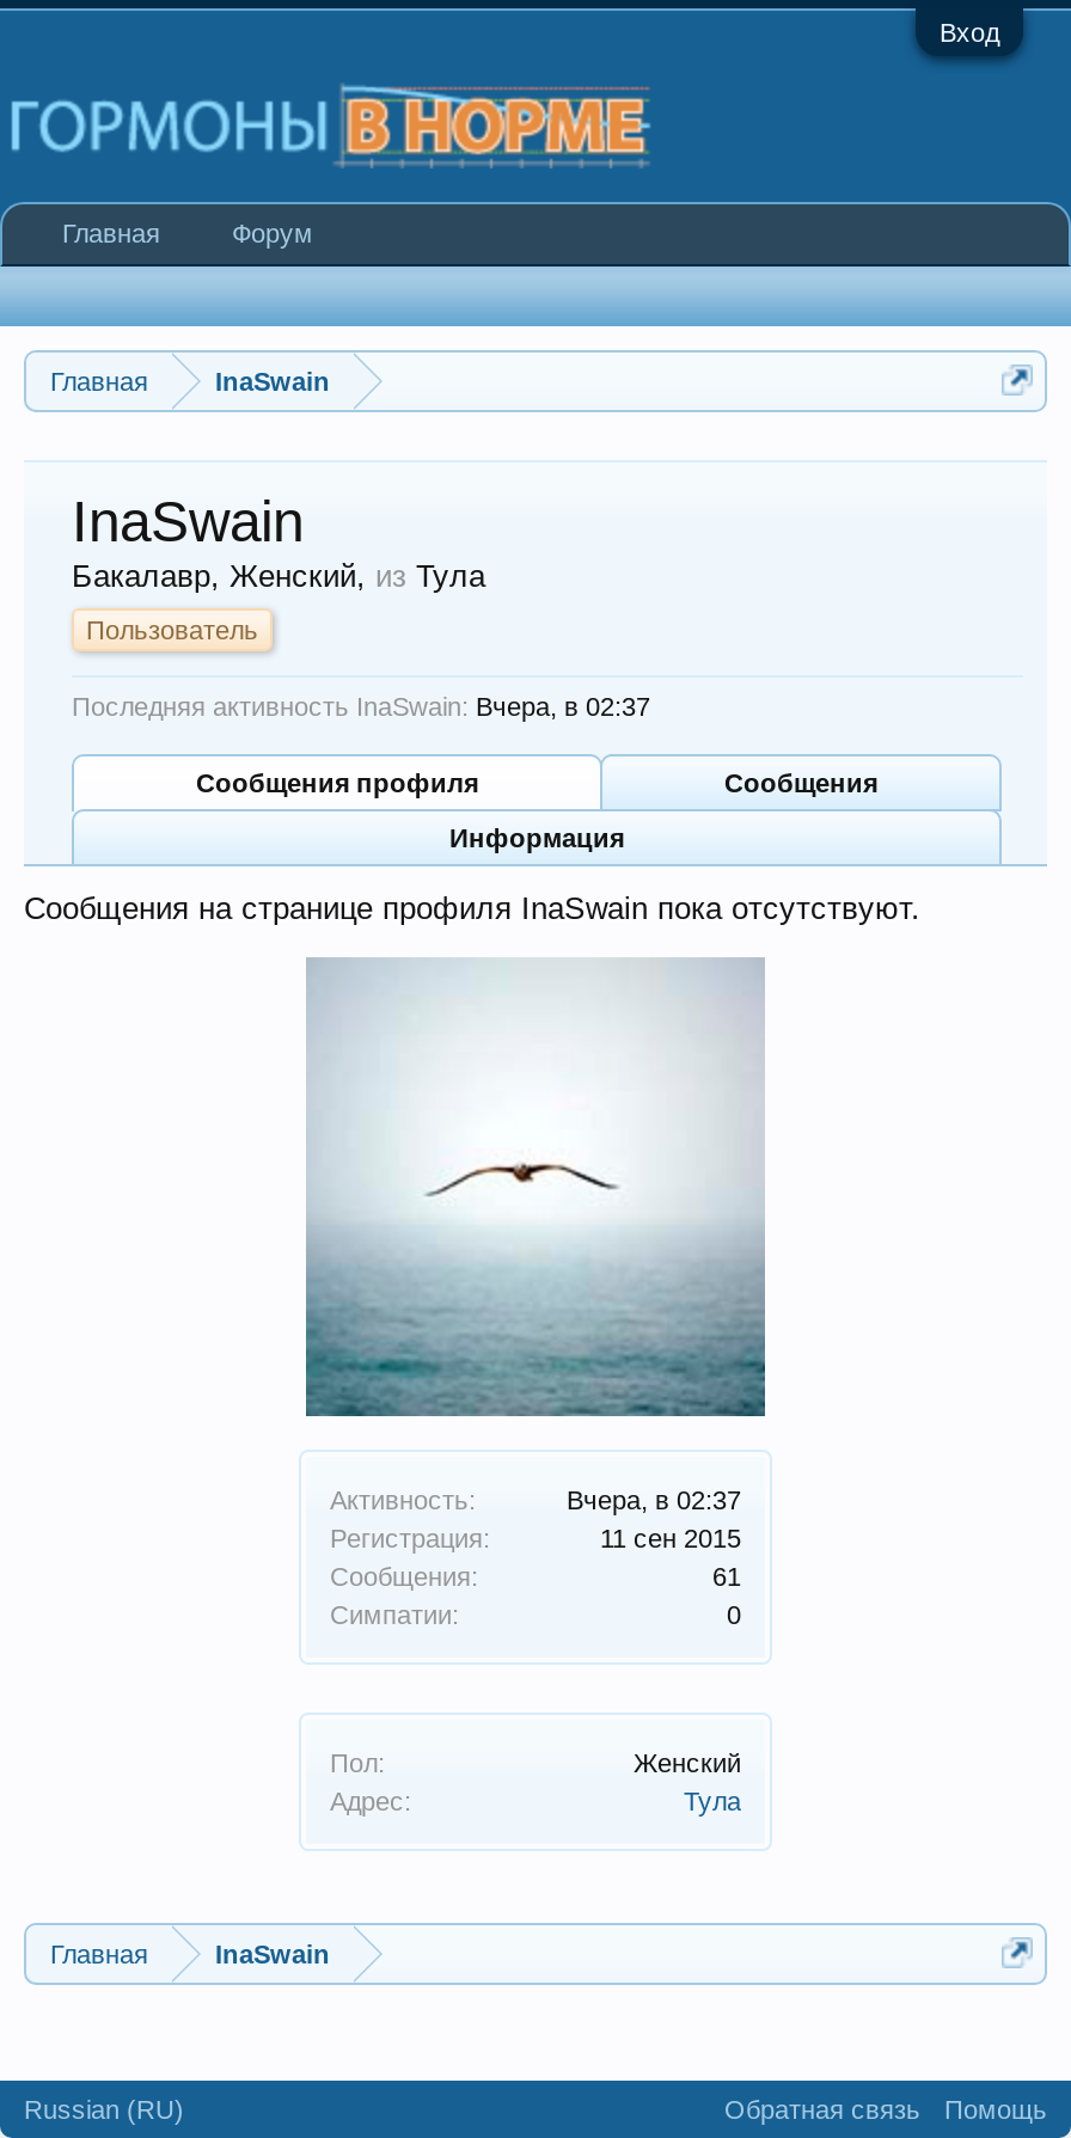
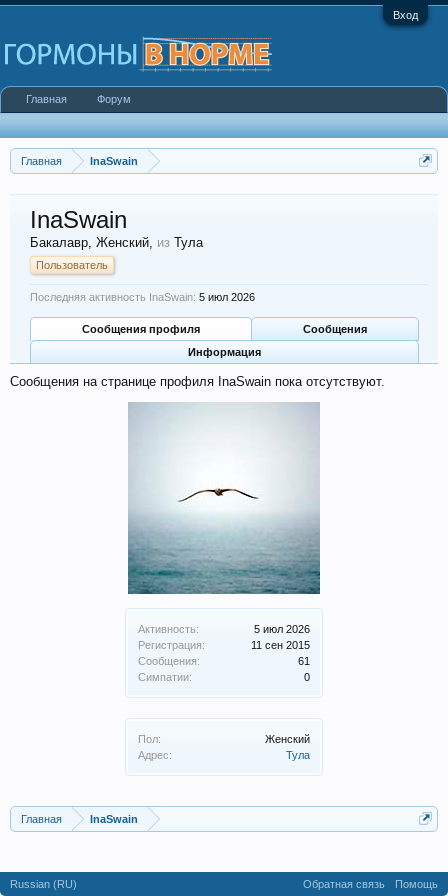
- Последняя активность InaSwain: Вчера, в 02:37
+ Последняя активность InaSwain: 5 июл 2026

- Вчера, в 02:37
+ 5 июл 2026
